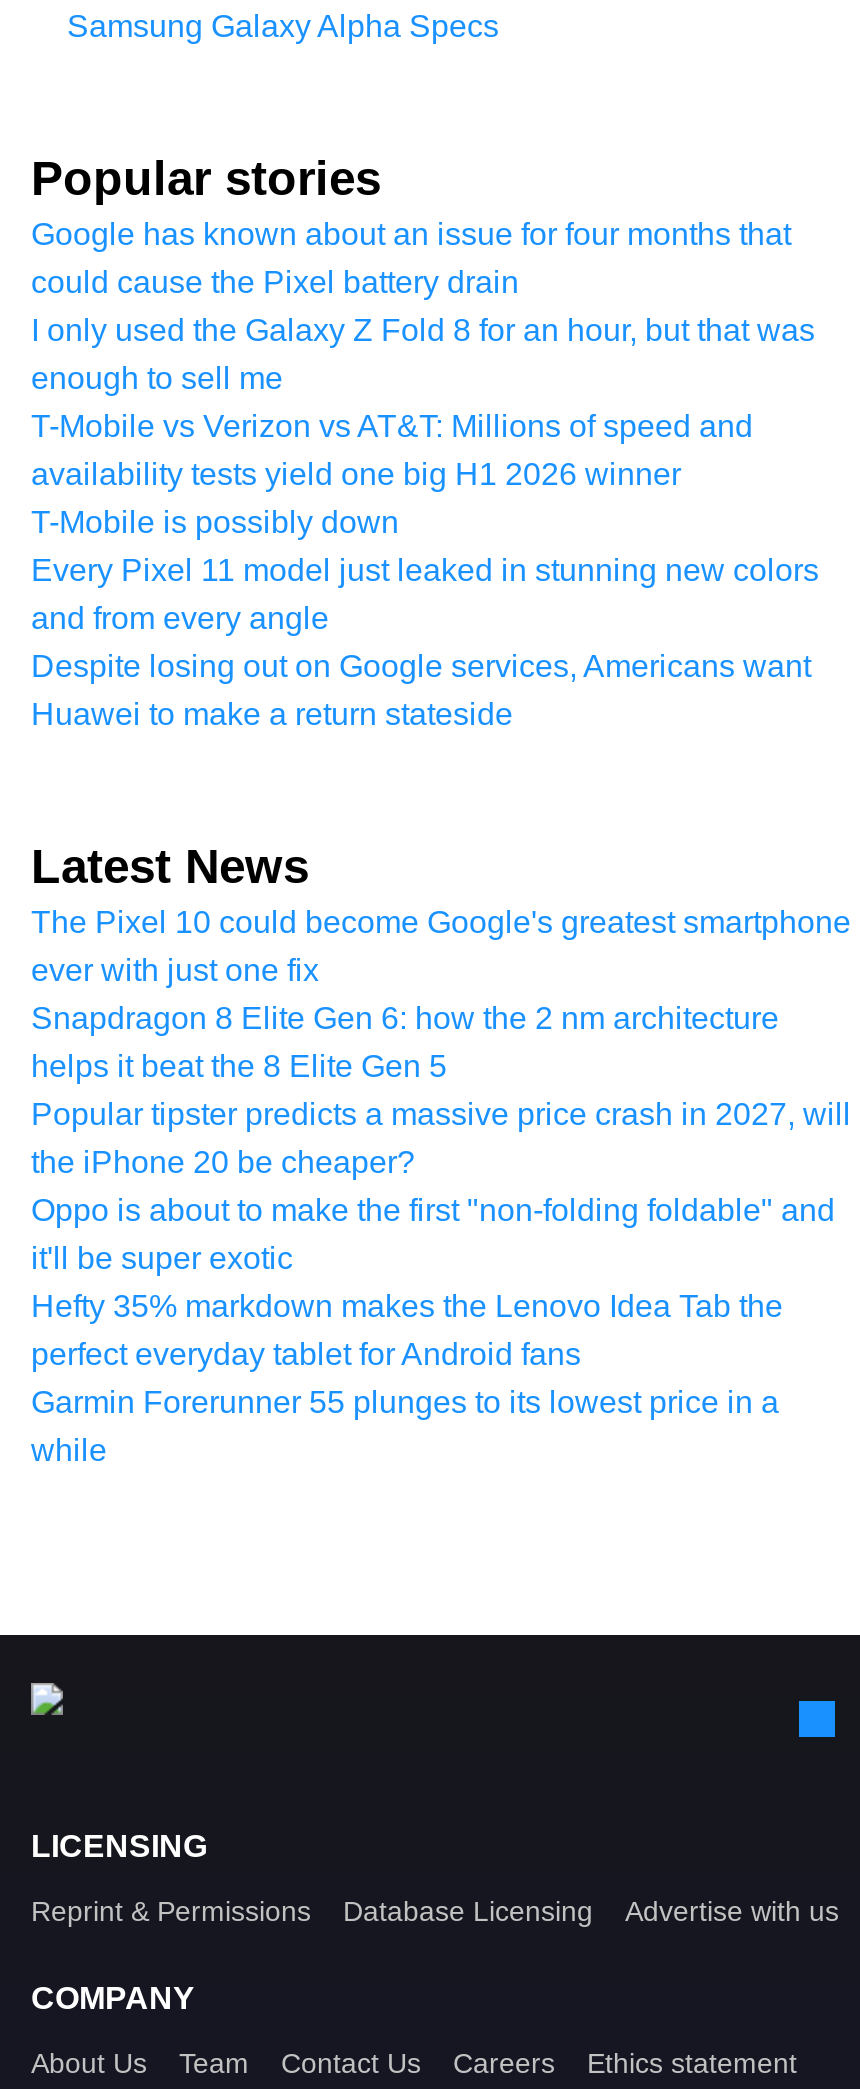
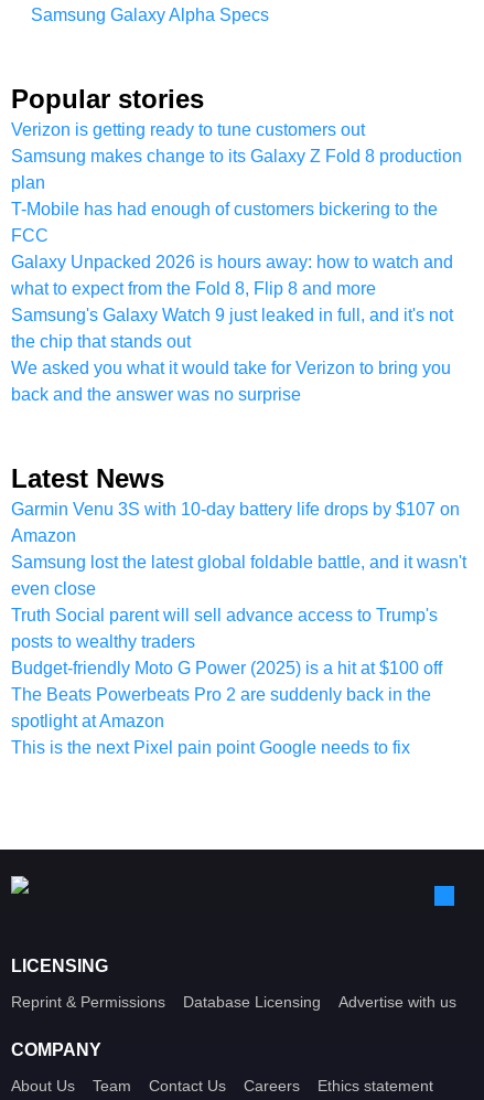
- Google has known about an issue for four months that
- could cause the Pixel battery drain
- I only used the Galaxy Z Fold 8 for an hour, but that was
- enough to sell me
- T-Mobile vs Verizon vs AT&T: Millions of speed and
- availability tests yield one big H1 2026 winner
- T-Mobile is possibly down
- Every Pixel 11 model just leaked in stunning new colors
- and from every angle
- Despite losing out on Google services, Americans want
- Huawei to make a return stateside
+ Verizon is getting ready to tune customers out
+ Samsung makes change to its Galaxy Z Fold 8 production
+ plan
+ T-Mobile has had enough of customers bickering to the
+ FCC
+ Galaxy Unpacked 2026 is hours away: how to watch and
+ what to expect from the Fold 8, Flip 8 and more
+ Samsung's Galaxy Watch 9 just leaked in full, and it's not
+ the chip that stands out
+ We asked you what it would take for Verizon to bring you
+ back and the answer was no surprise

- The Pixel 10 could become Google's greatest smartphone
- ever with just one fix
- Snapdragon 8 Elite Gen 6: how the 2 nm architecture
- helps it beat the 8 Elite Gen 5
- Popular tipster predicts a massive price crash in 2027, will
- the iPhone 20 be cheaper?
- Oppo is about to make the first "non-folding foldable" and
- it'll be super exotic
- Hefty 35% markdown makes the Lenovo Idea Tab the
- perfect everyday tablet for Android fans
- Garmin Forerunner 55 plunges to its lowest price in a
- while
+ Garmin Venu 3S with 10-day battery life drops by $107 on
+ Amazon
+ Samsung lost the latest global foldable battle, and it wasn't
+ even close
+ Truth Social parent will sell advance access to Trump's
+ posts to wealthy traders
+ Budget-friendly Moto G Power (2025) is a hit at $100 off
+ The Beats Powerbeats Pro 2 are suddenly back in the
+ spotlight at Amazon
+ This is the next Pixel pain point Google needs to fix
